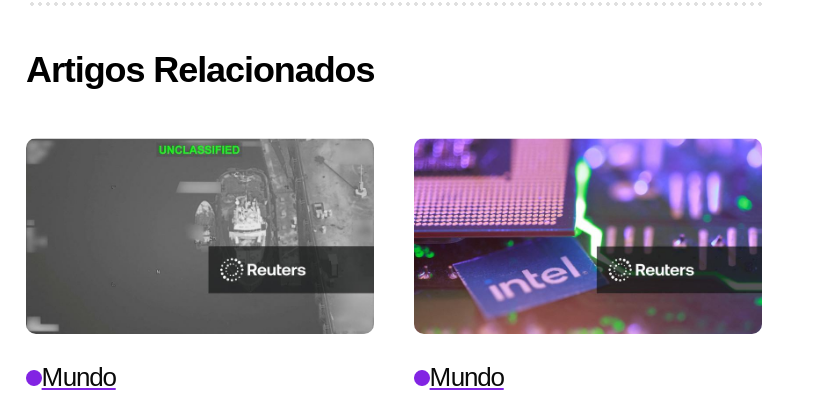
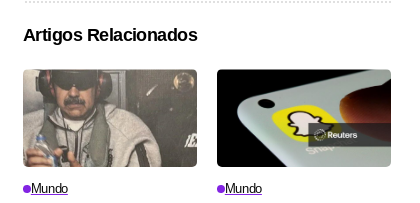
- [image]
+ [image]

- [image]
+ [image]
